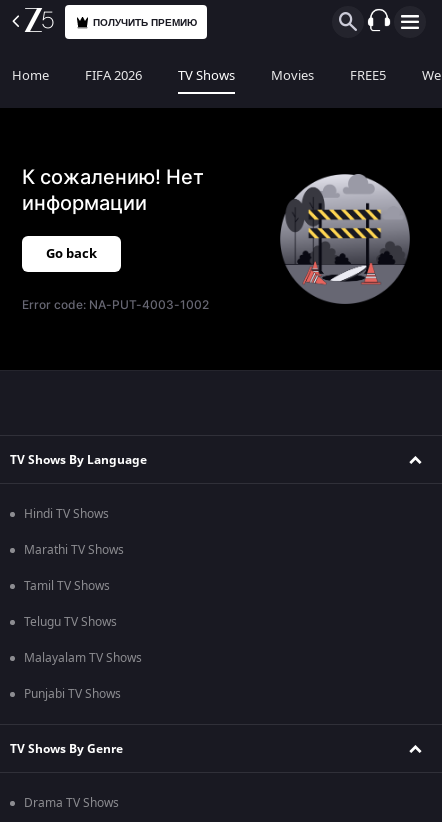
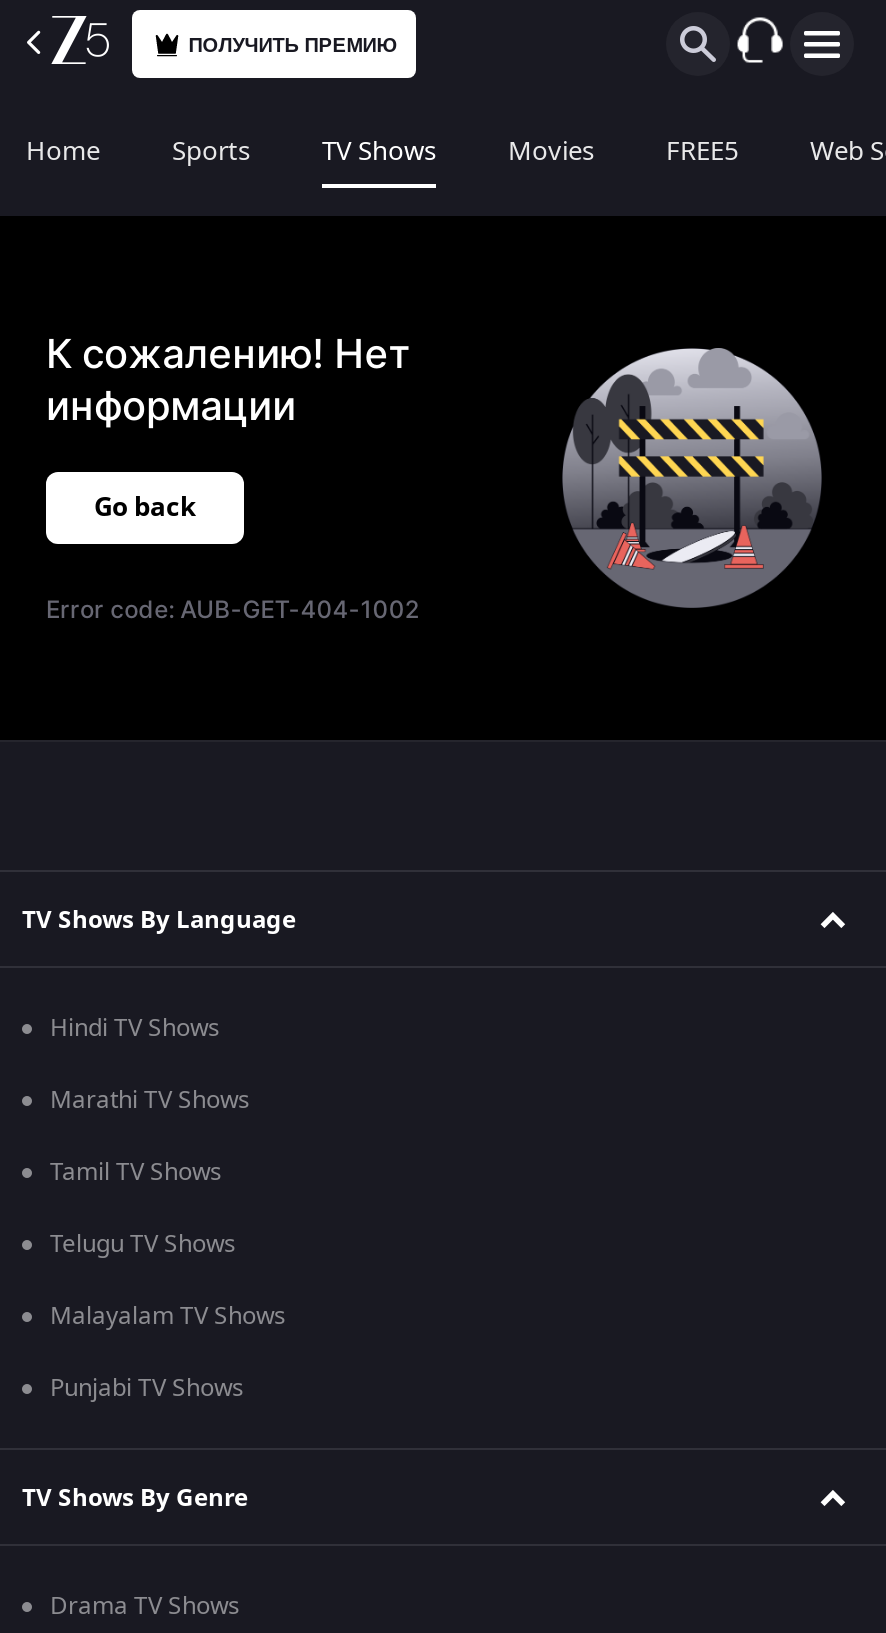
- FIFA 2026
+ Sports

- Error code: NA-PUT-4003-1002
+ Error code: AUB-GET-404-1002
